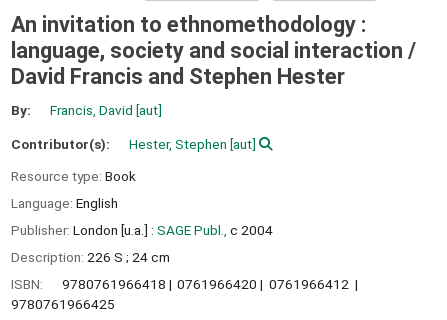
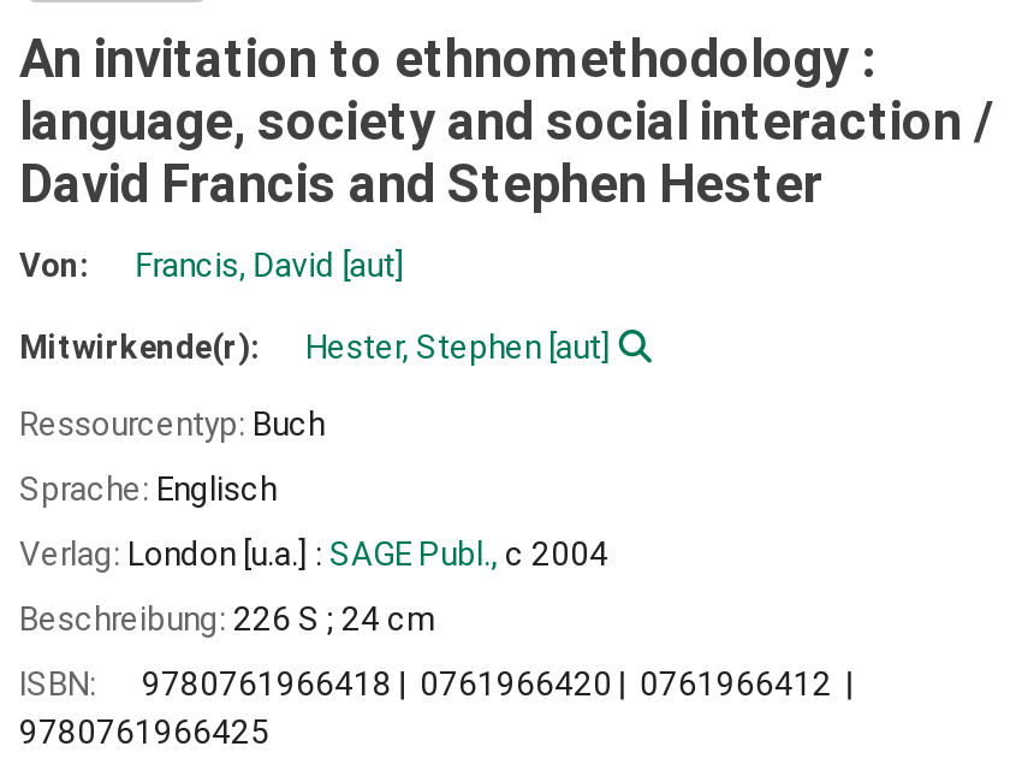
- By:
+ Von:

- Contributor(s):
+ Mitwirkende(r):

- Resource type: Book
+ Ressourcentyp: Buch

- Language: English
+ Sprache: Englisch

- Publisher: London [u.a.] : SAGE Publ., c 2004
+ Verlag: London [u.a.] : SAGE Publ., c 2004

- Description: 226 S ; 24 cm
+ Beschreibung: 226 S ; 24 cm
